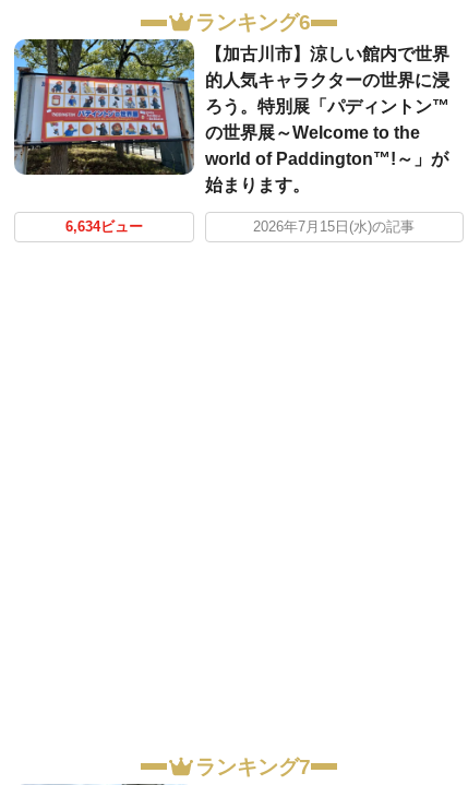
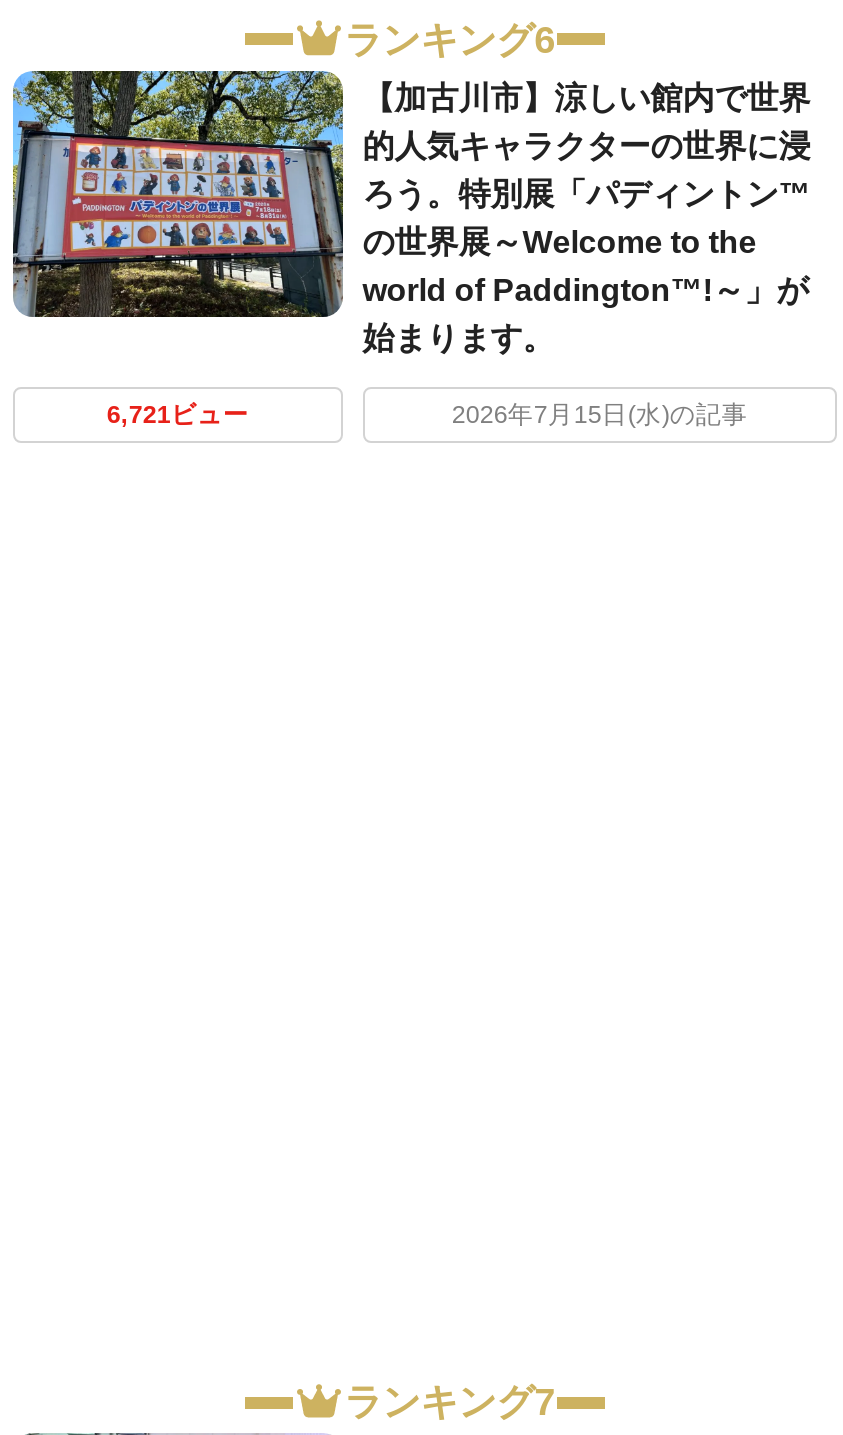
- 6,634ビュー
+ 6,721ビュー
